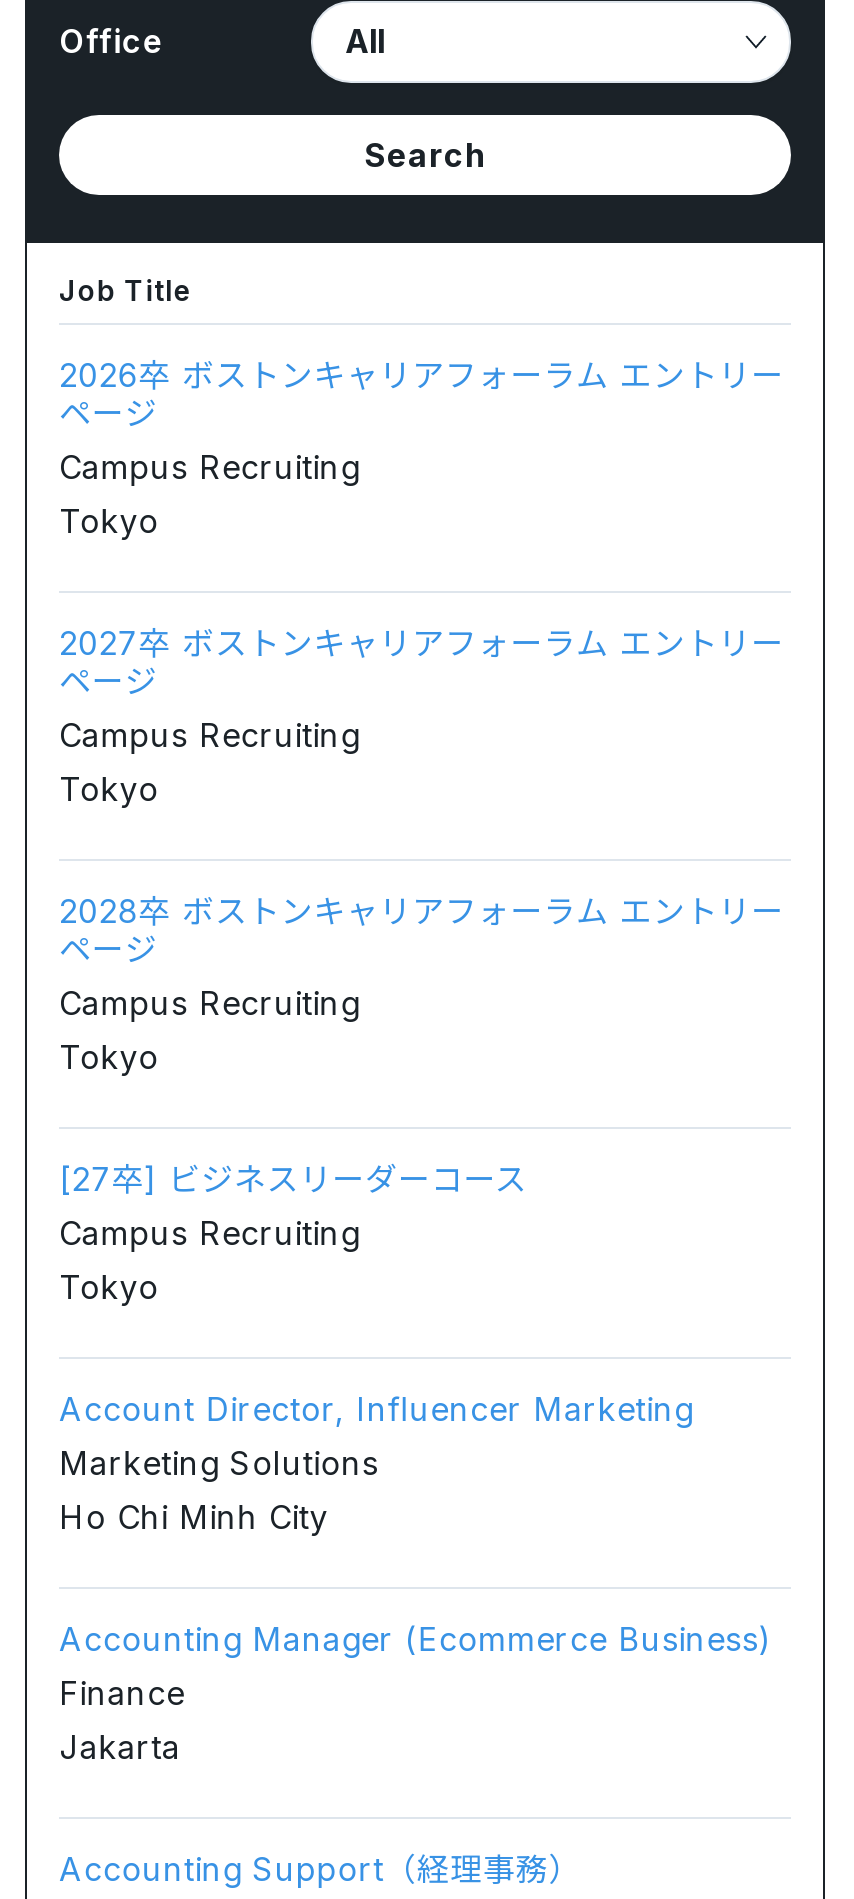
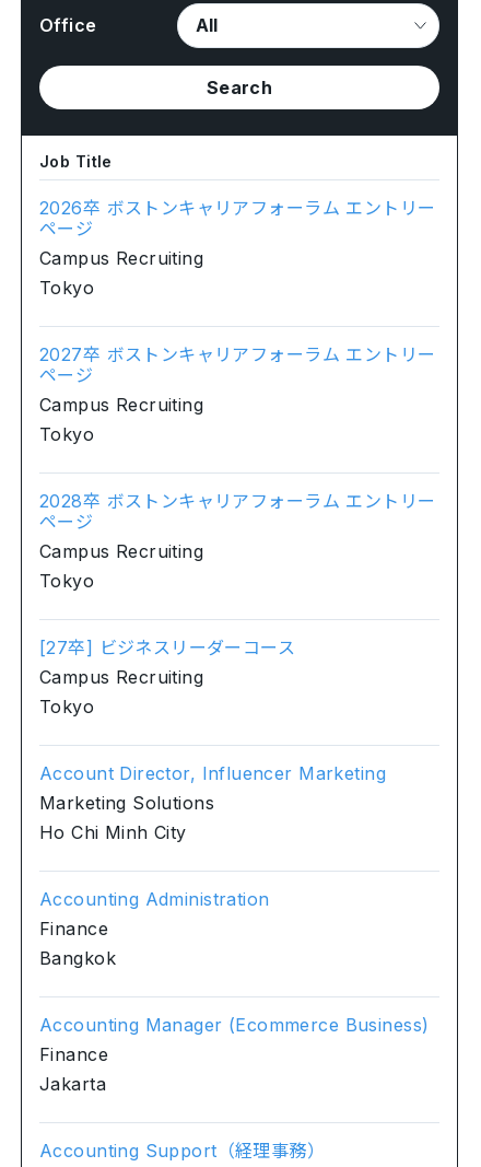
+ Accounting Administration
+ Finance
+ Bangkok
